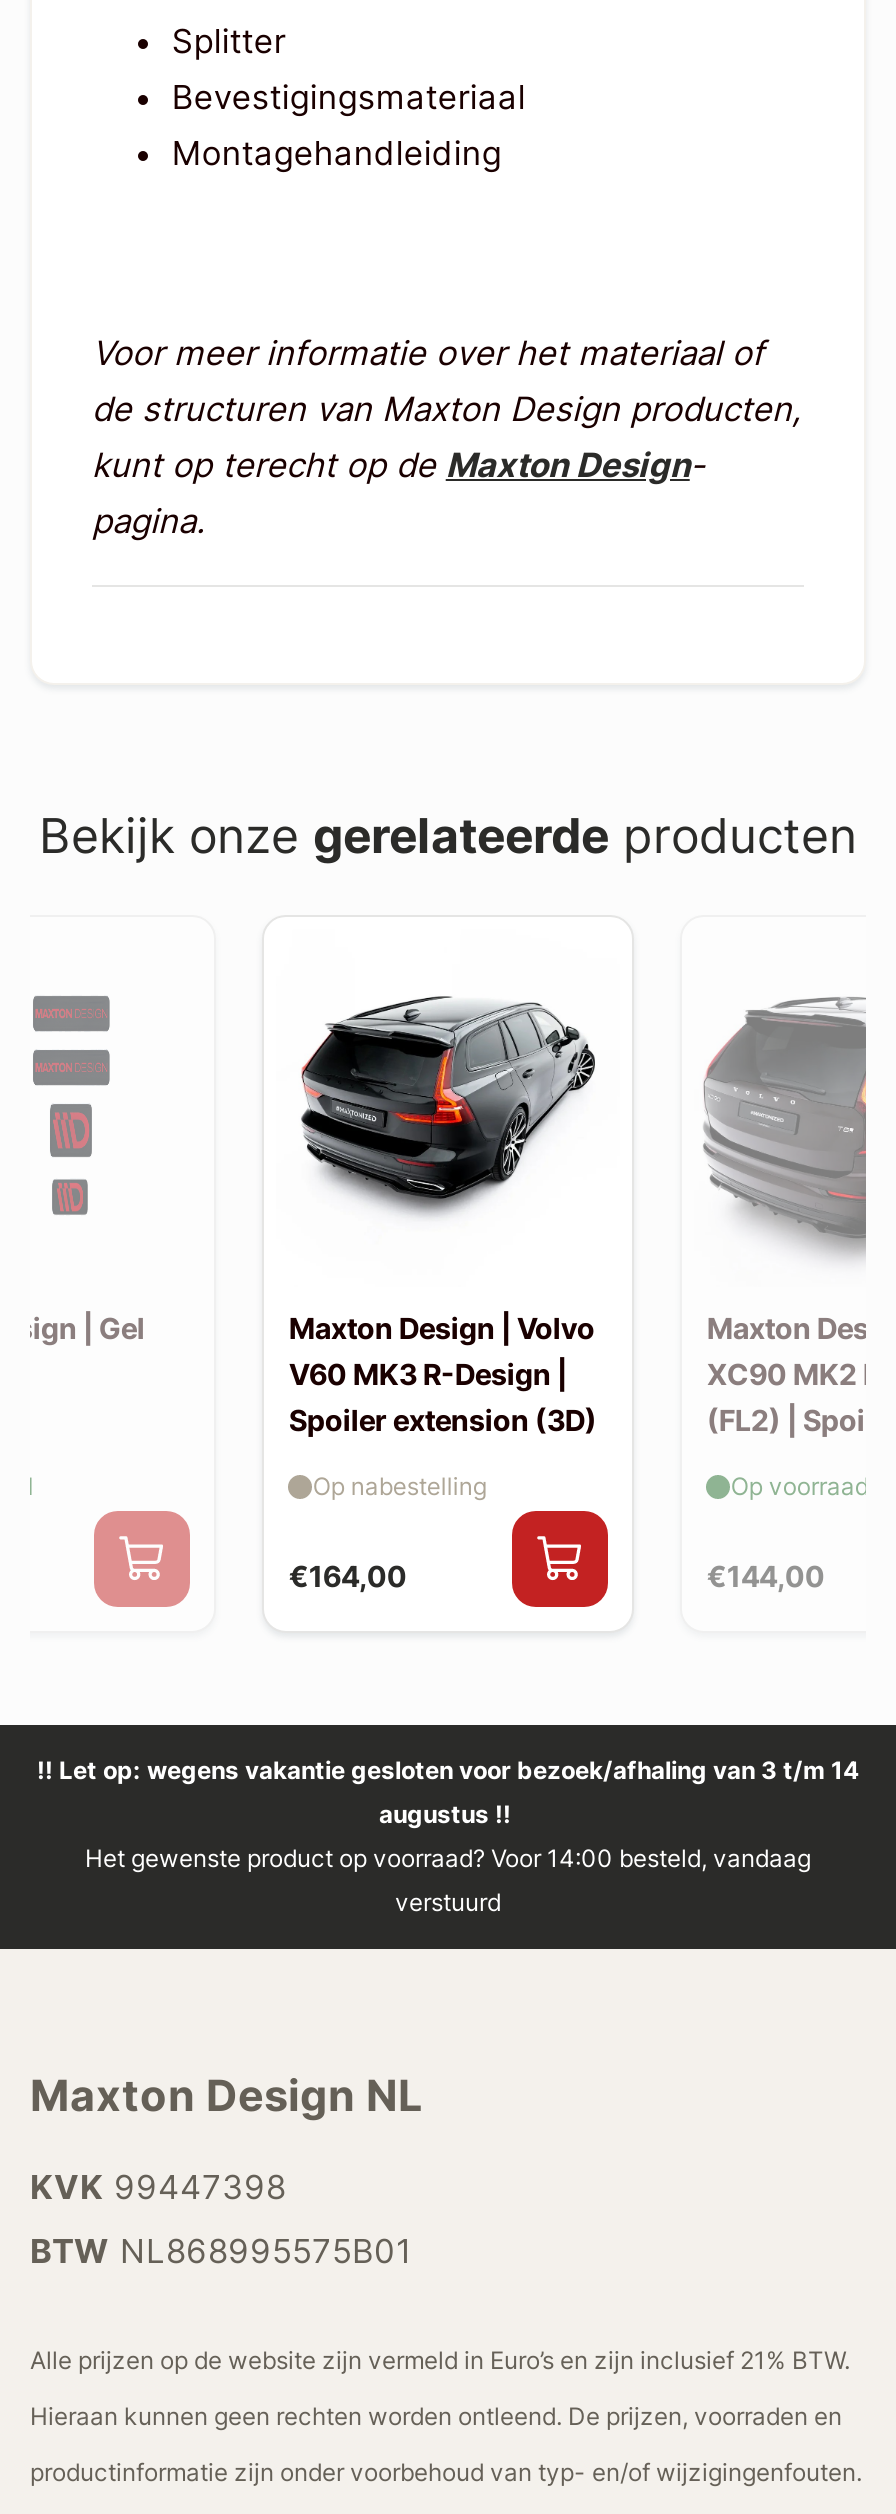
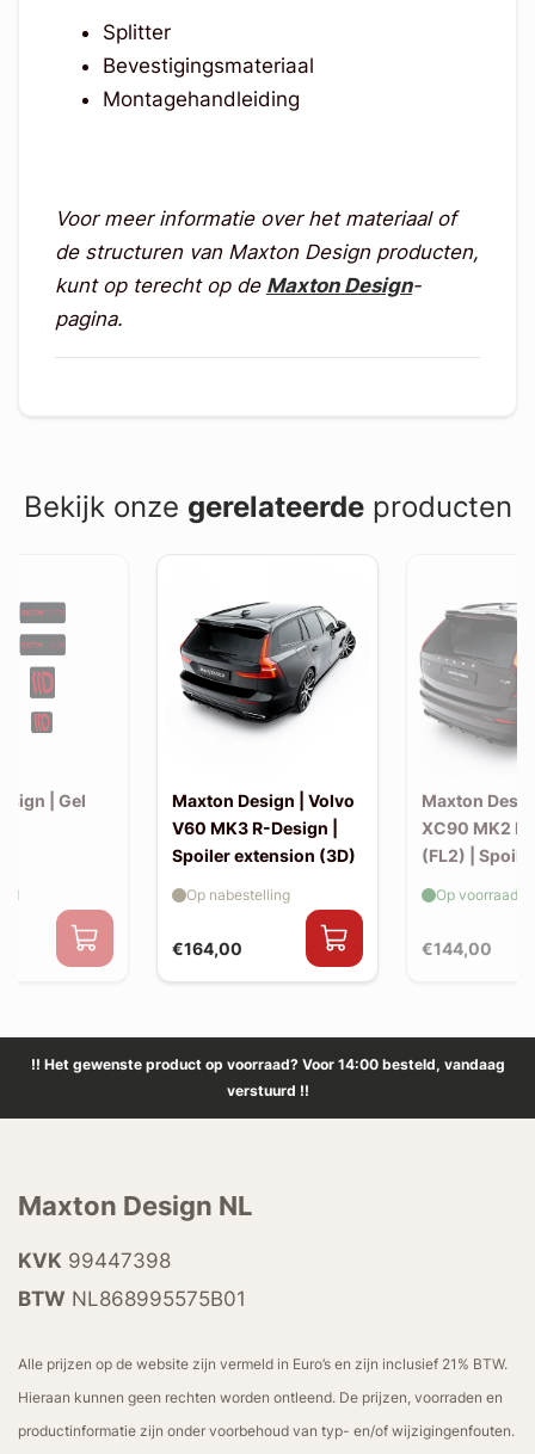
- !! Let op: wegens vakantie gesloten voor bezoek/afhaling van 3 t/m 14
- augustus !!
- Het gewenste product op voorraad? Voor 14:00 besteld, vandaag
- verstuurd
+ !! Het gewenste product op voorraad? Voor 14:00 besteld, vandaag
+ verstuurd !!
